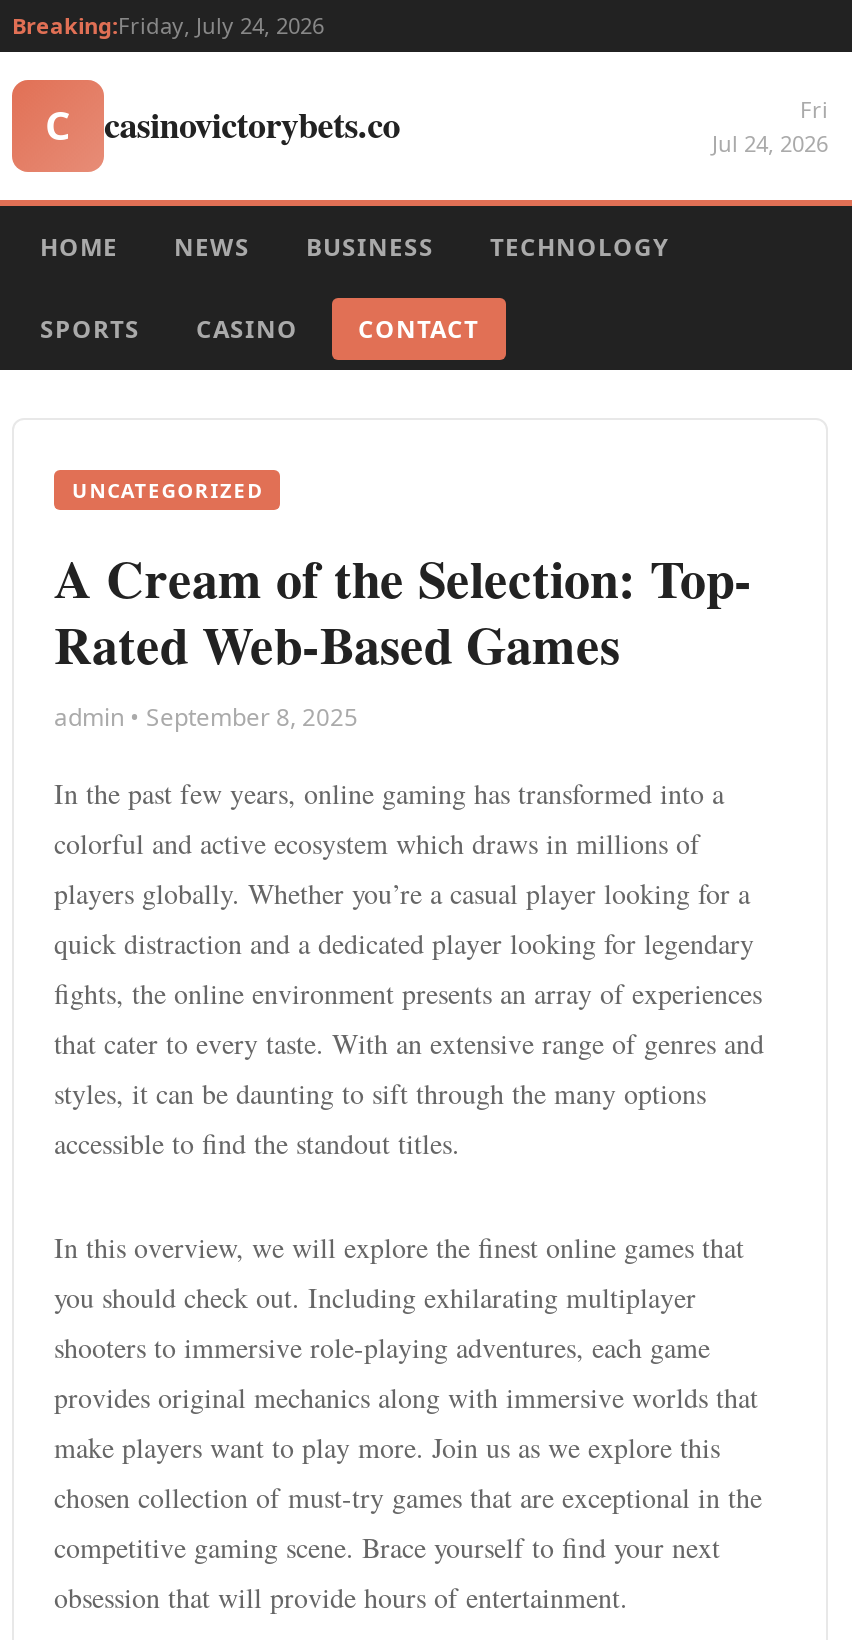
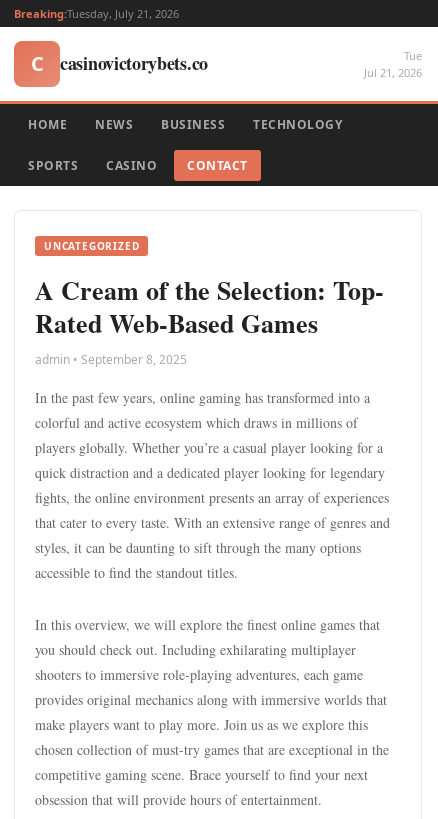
- Breaking:Friday, July 24, 2026
+ Breaking:Tuesday, July 21, 2026

- Fri
- Jul 24, 2026
+ Tue
+ Jul 21, 2026
